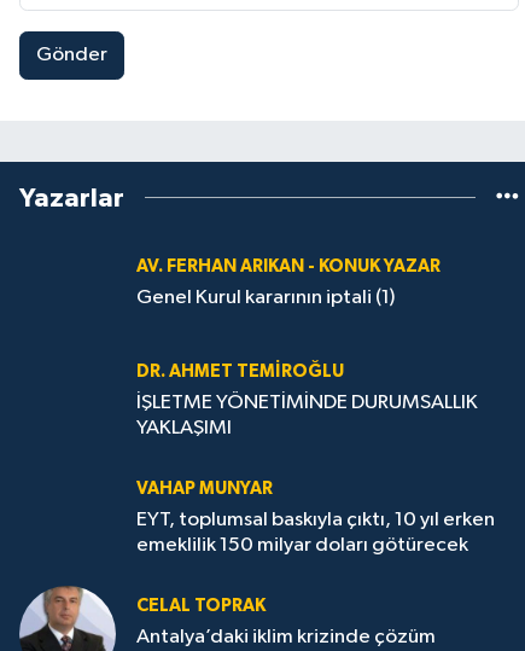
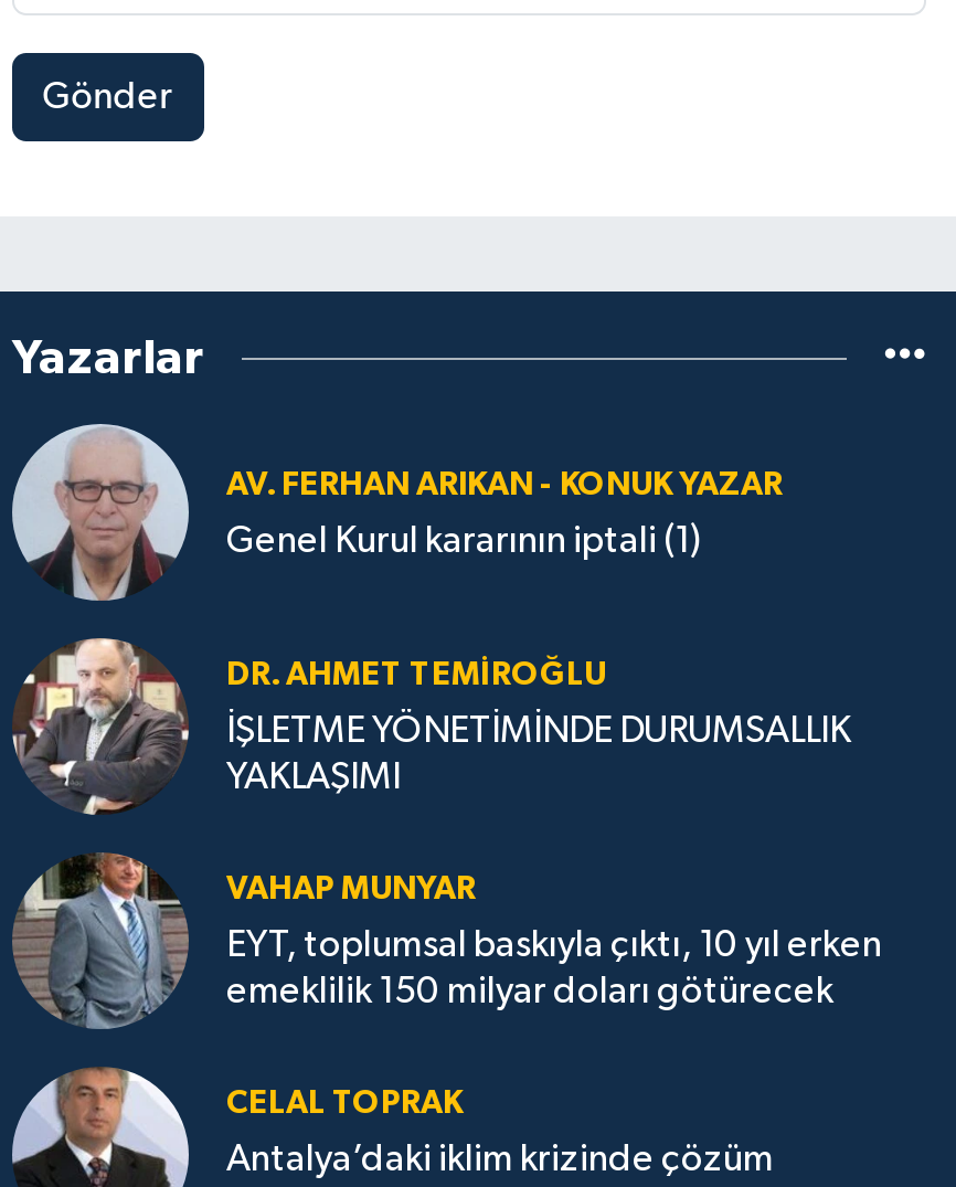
+ [image]

+ [image]

+ [image]
